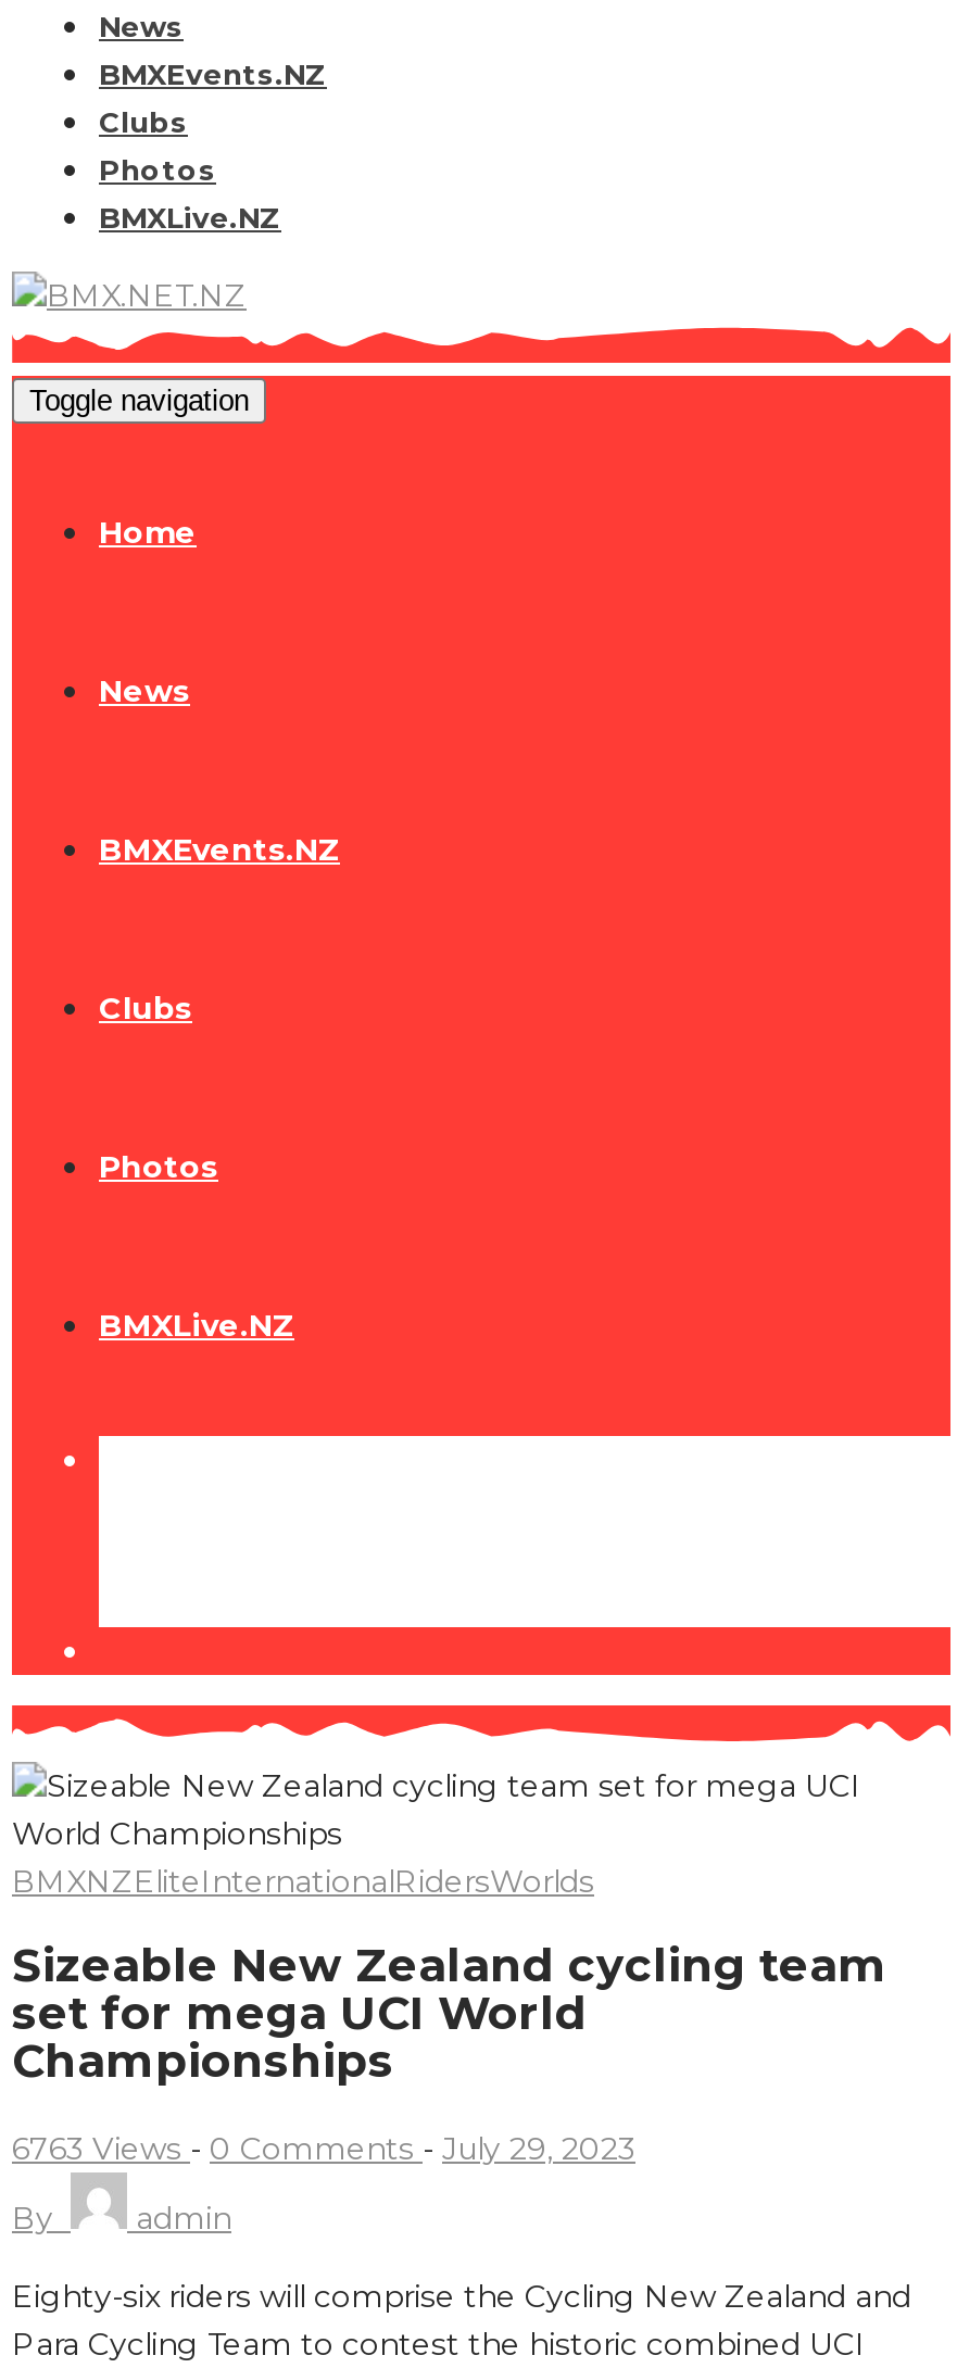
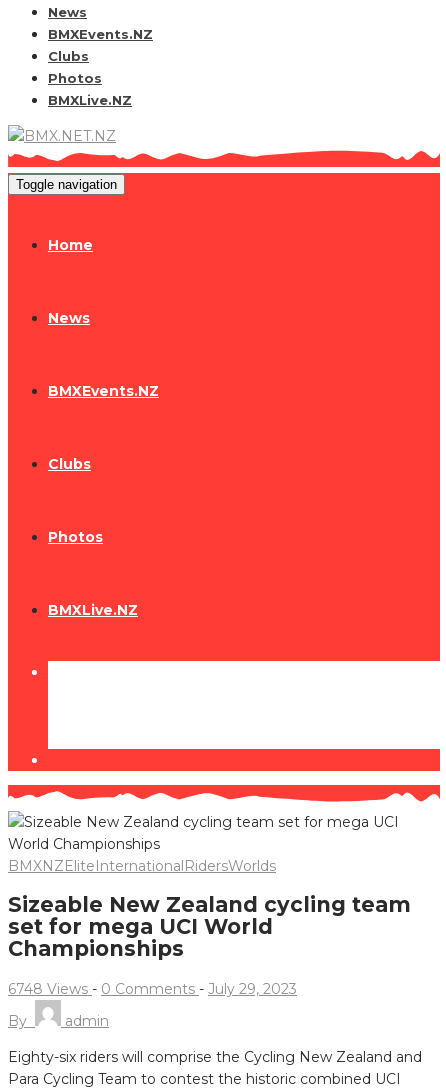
- 6763 Views - 0 Comments - July 29, 2023
+ 6748 Views - 0 Comments - July 29, 2023
